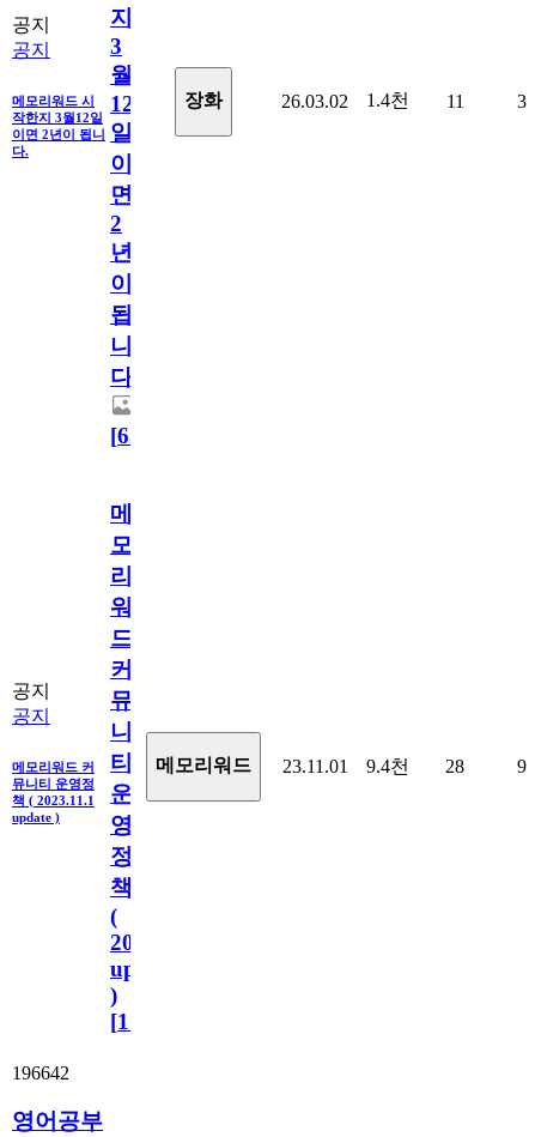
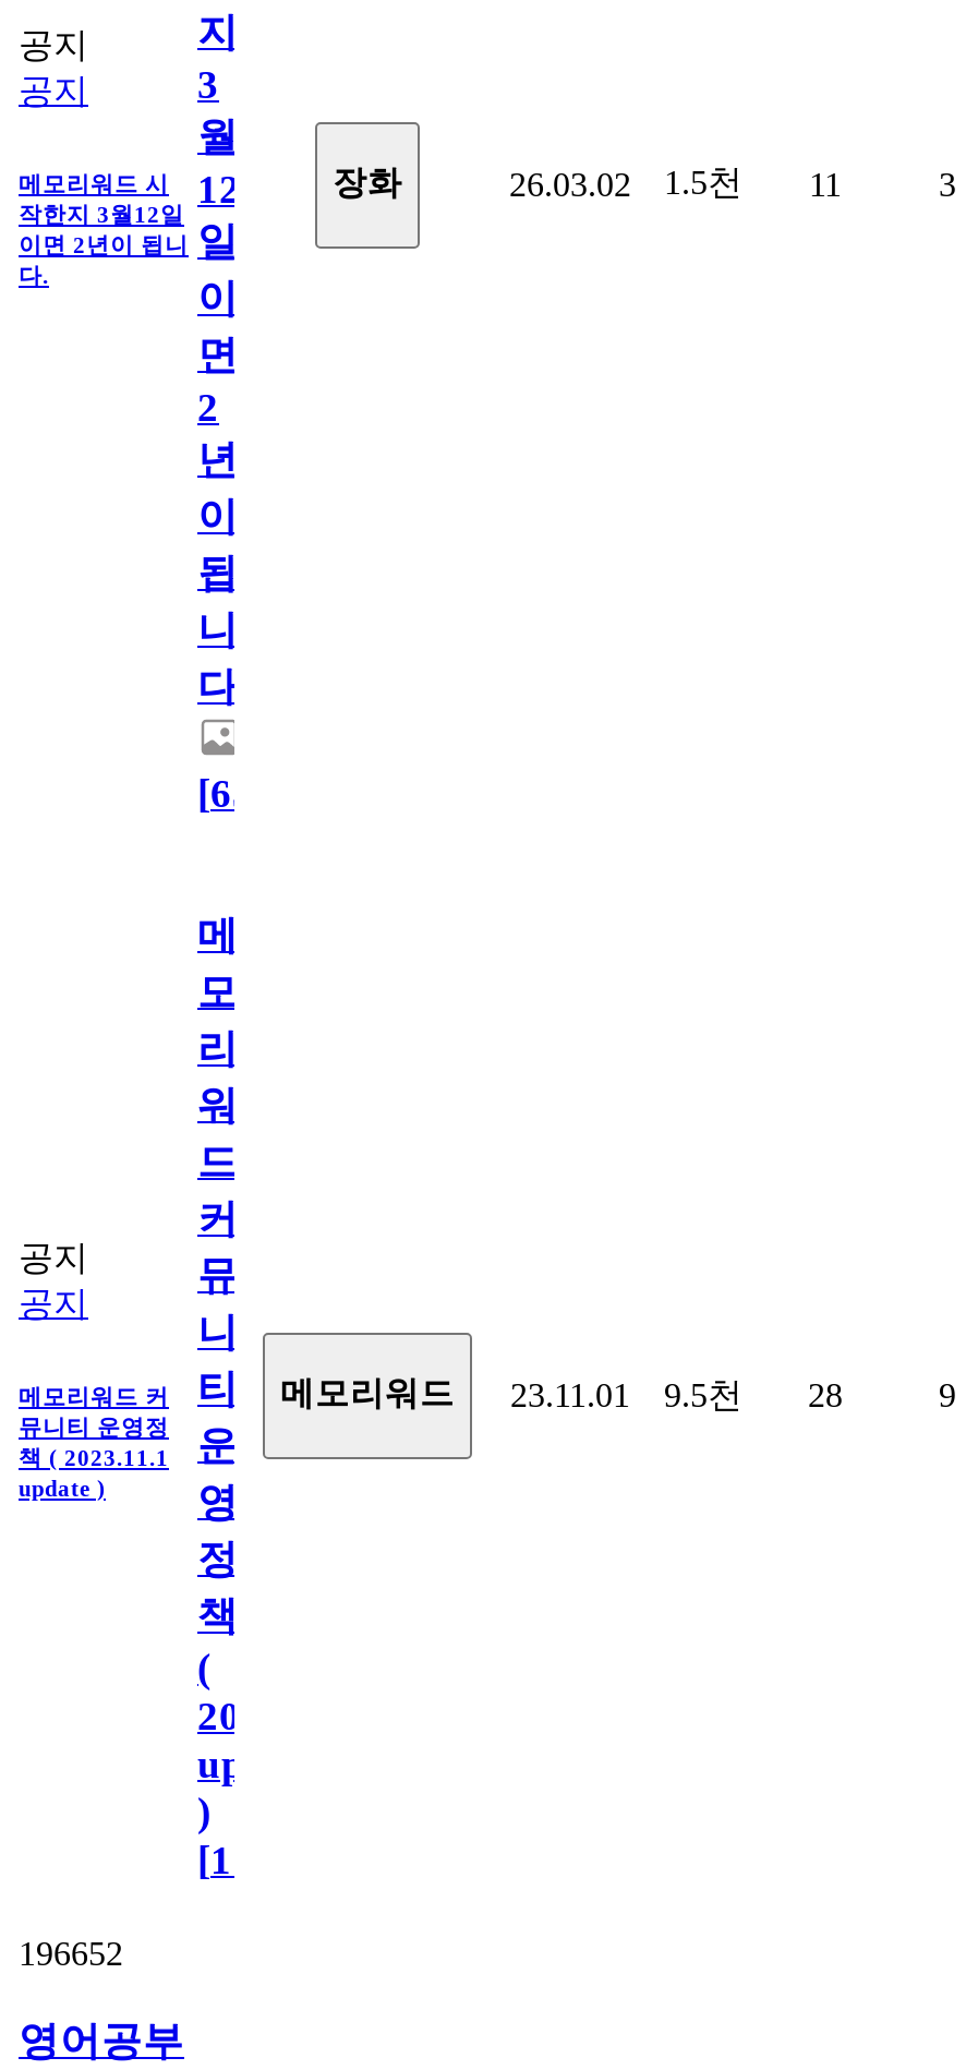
- 26.03.02 1.4천 11
+ 26.03.02 1.5천 11

- 메모리워드 커 티 메모리워드 23.11.01 9.4천 28
+ 메모리워드 커 티 메모리워드 23.11.01 9.5천 28

- 196642
+ 196652
